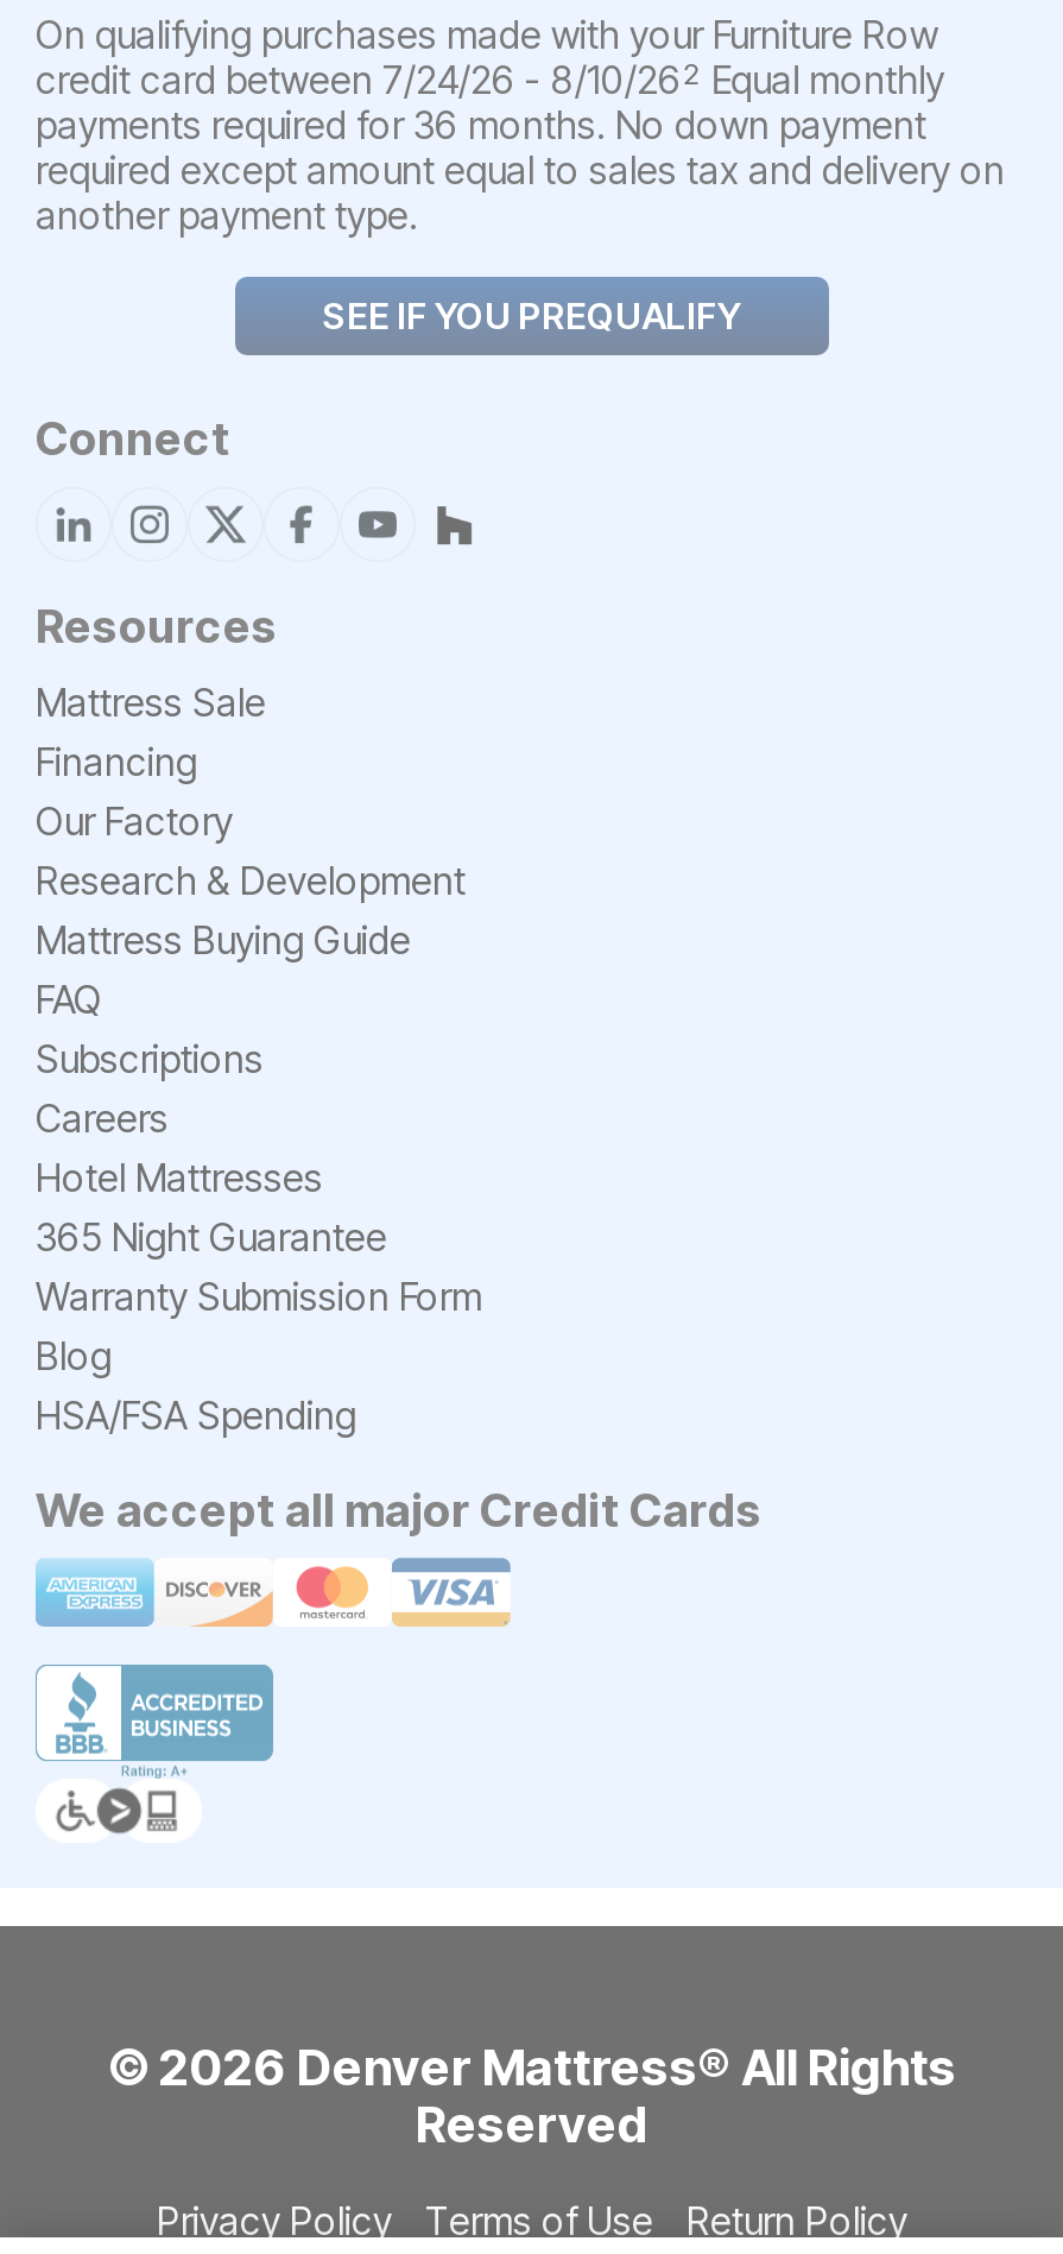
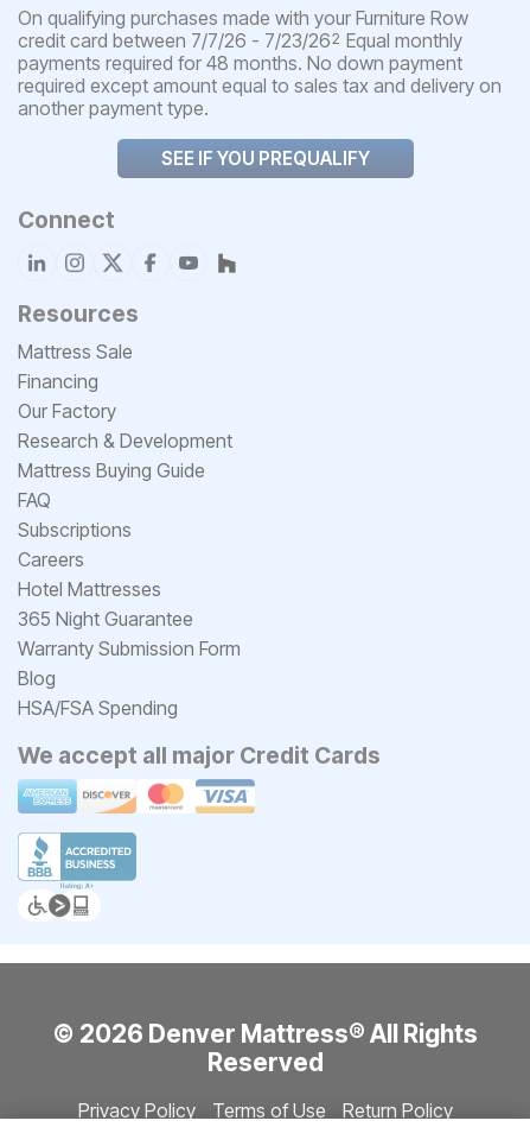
- credit card between 7/24/26 - 8/10/262 Equal monthly
+ credit card between 7/7/26 - 7/23/262 Equal monthly

- payments required for 36 months. No down payment
+ payments required for 48 months. No down payment
